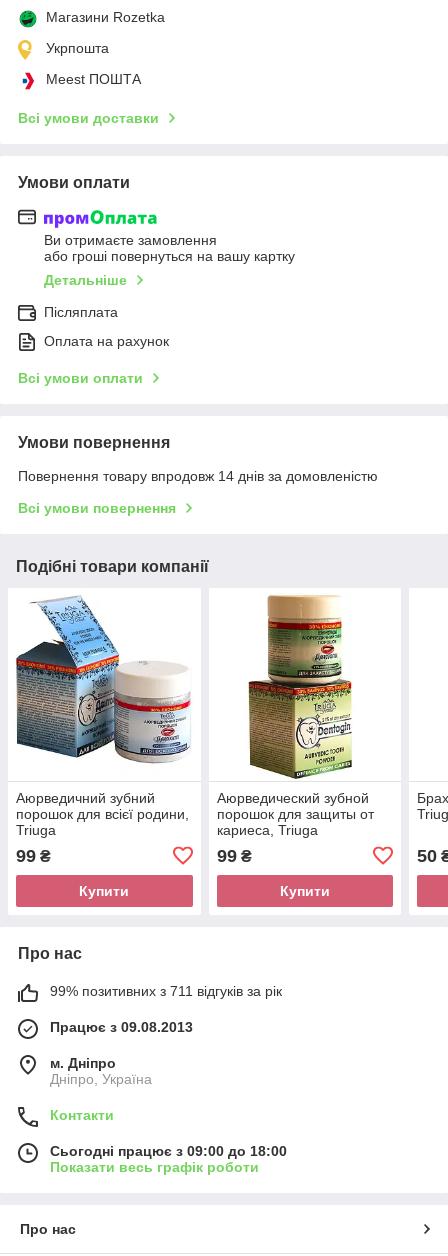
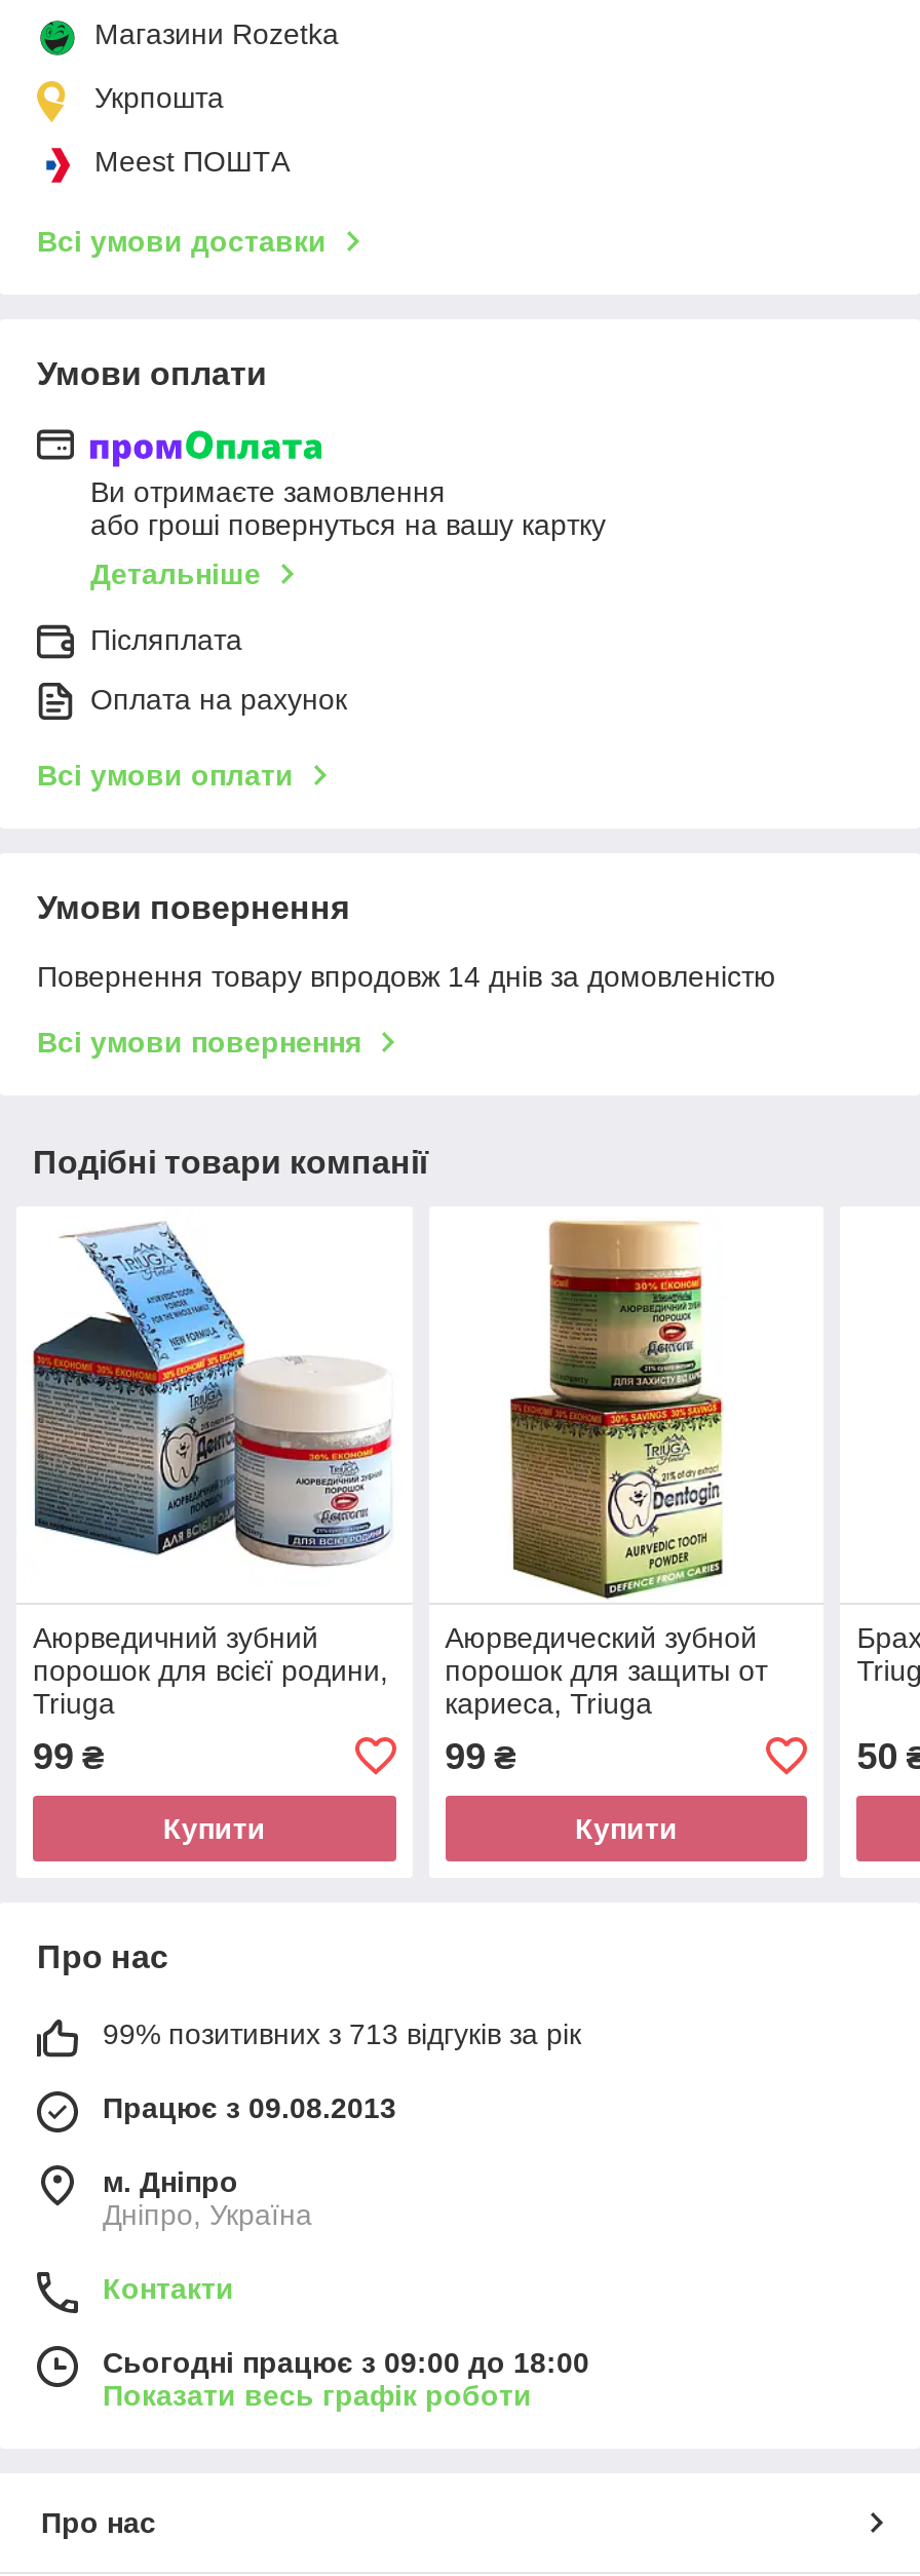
- 99% позитивних з 711 відгуків за рік
+ 99% позитивних з 713 відгуків за рік
